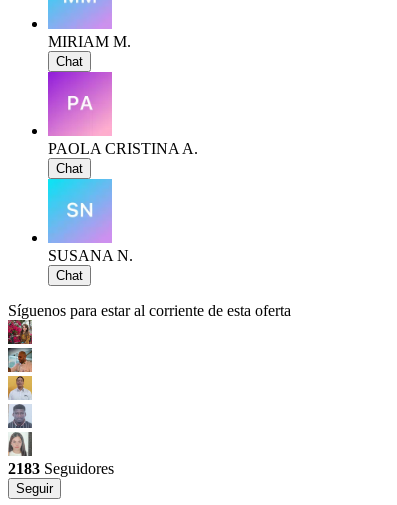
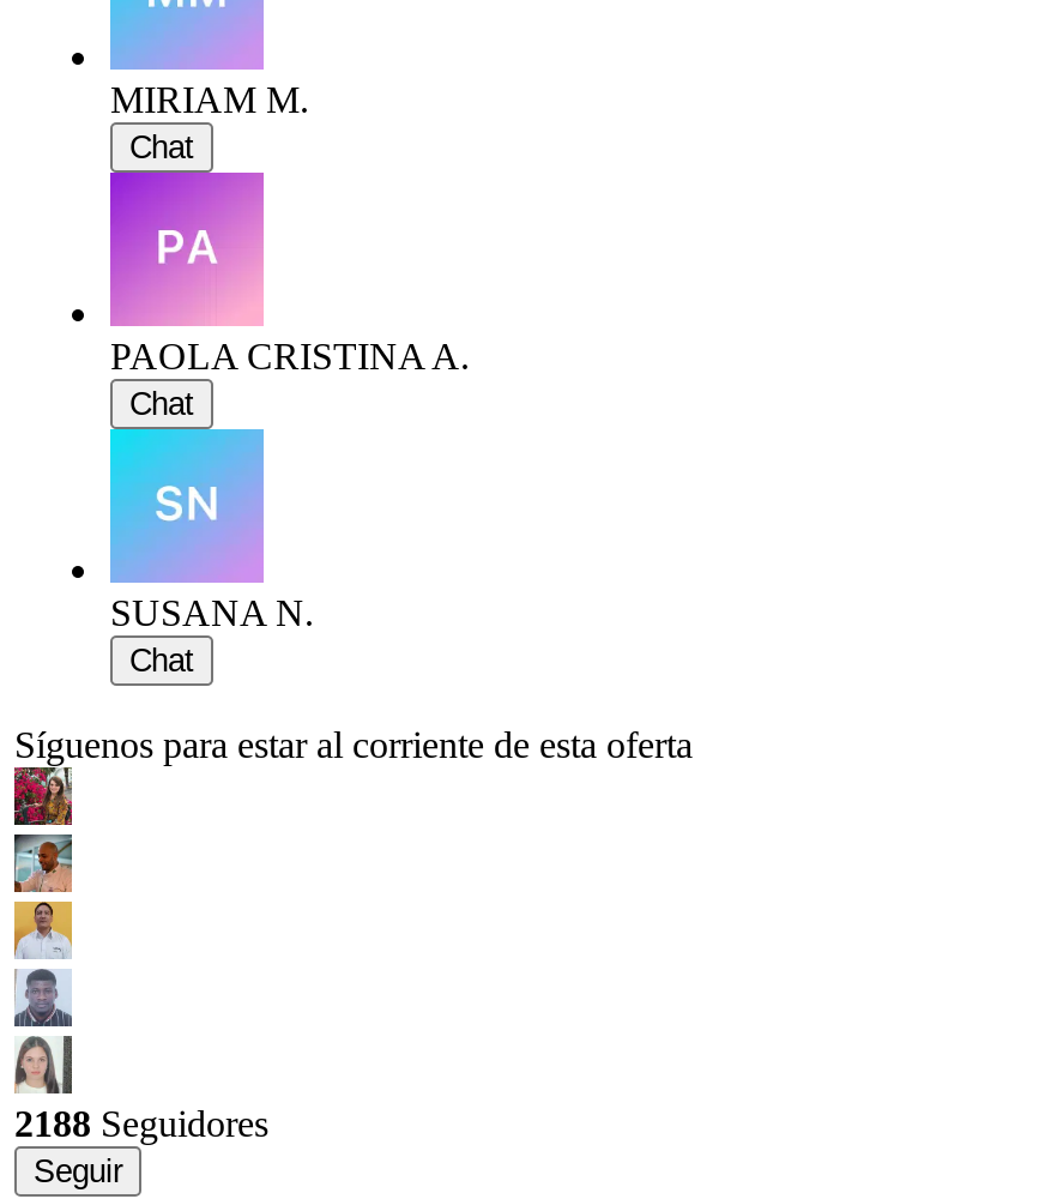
- 2183 Seguidores
+ 2188 Seguidores
